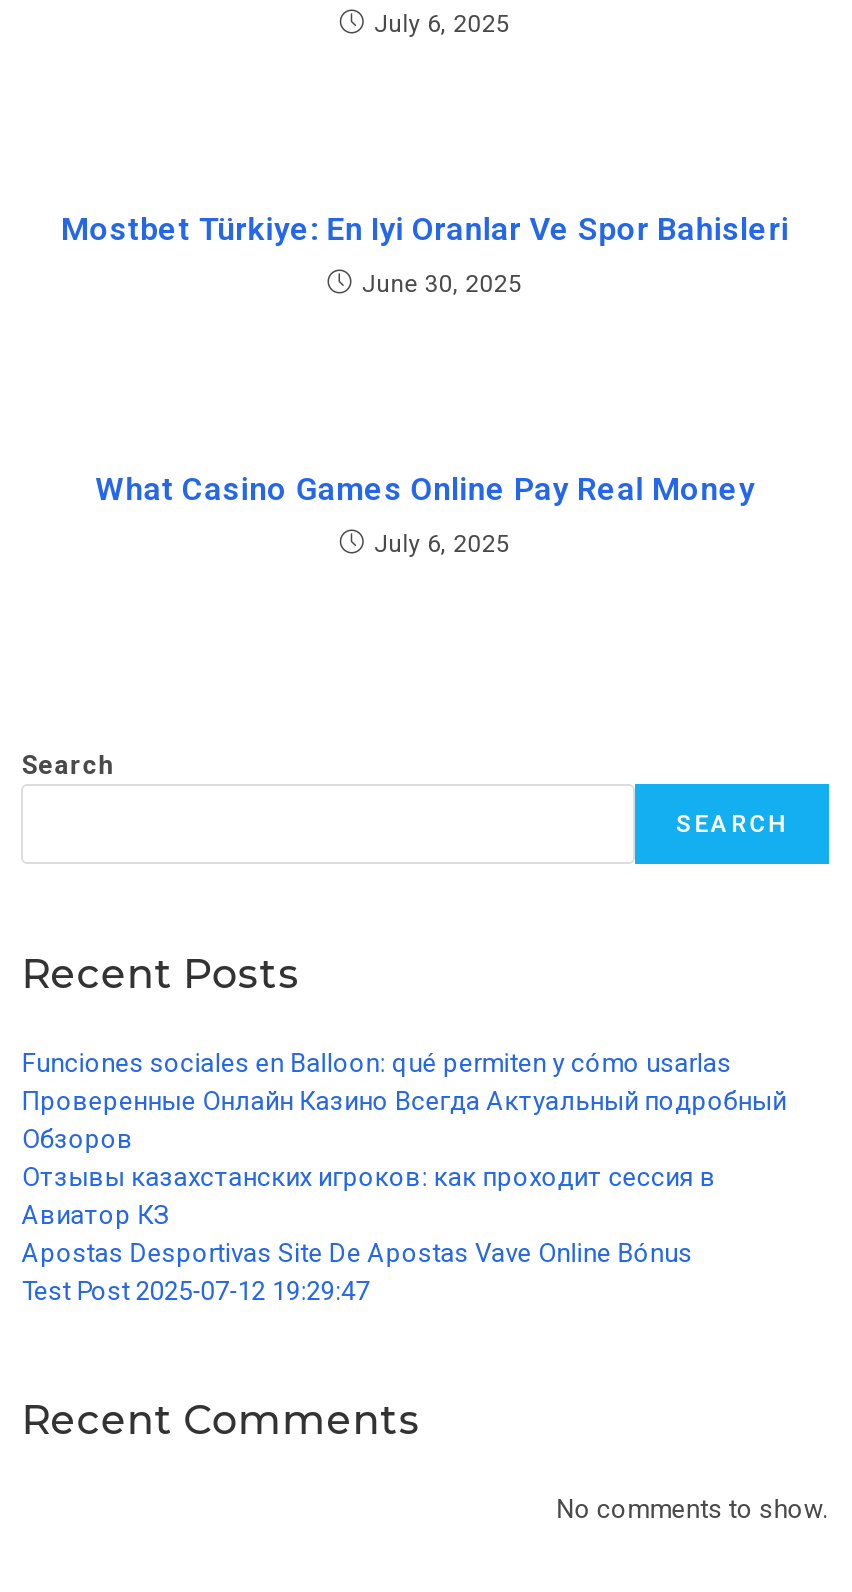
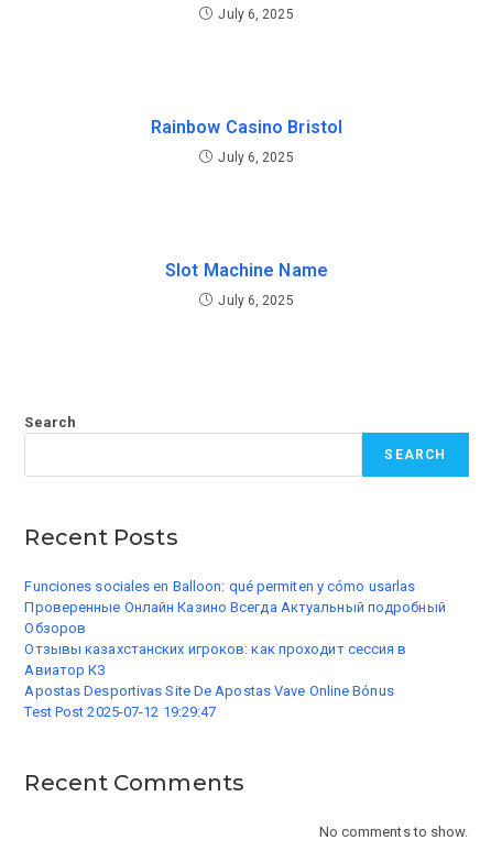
- Mostbet Türkiye: En Iyi Oranlar Ve Spor Bahisleri
+ Rainbow Casino Bristol

- June 30, 2025
+ July 6, 2025

- What Casino Games Online Pay Real Money
+ Slot Machine Name
